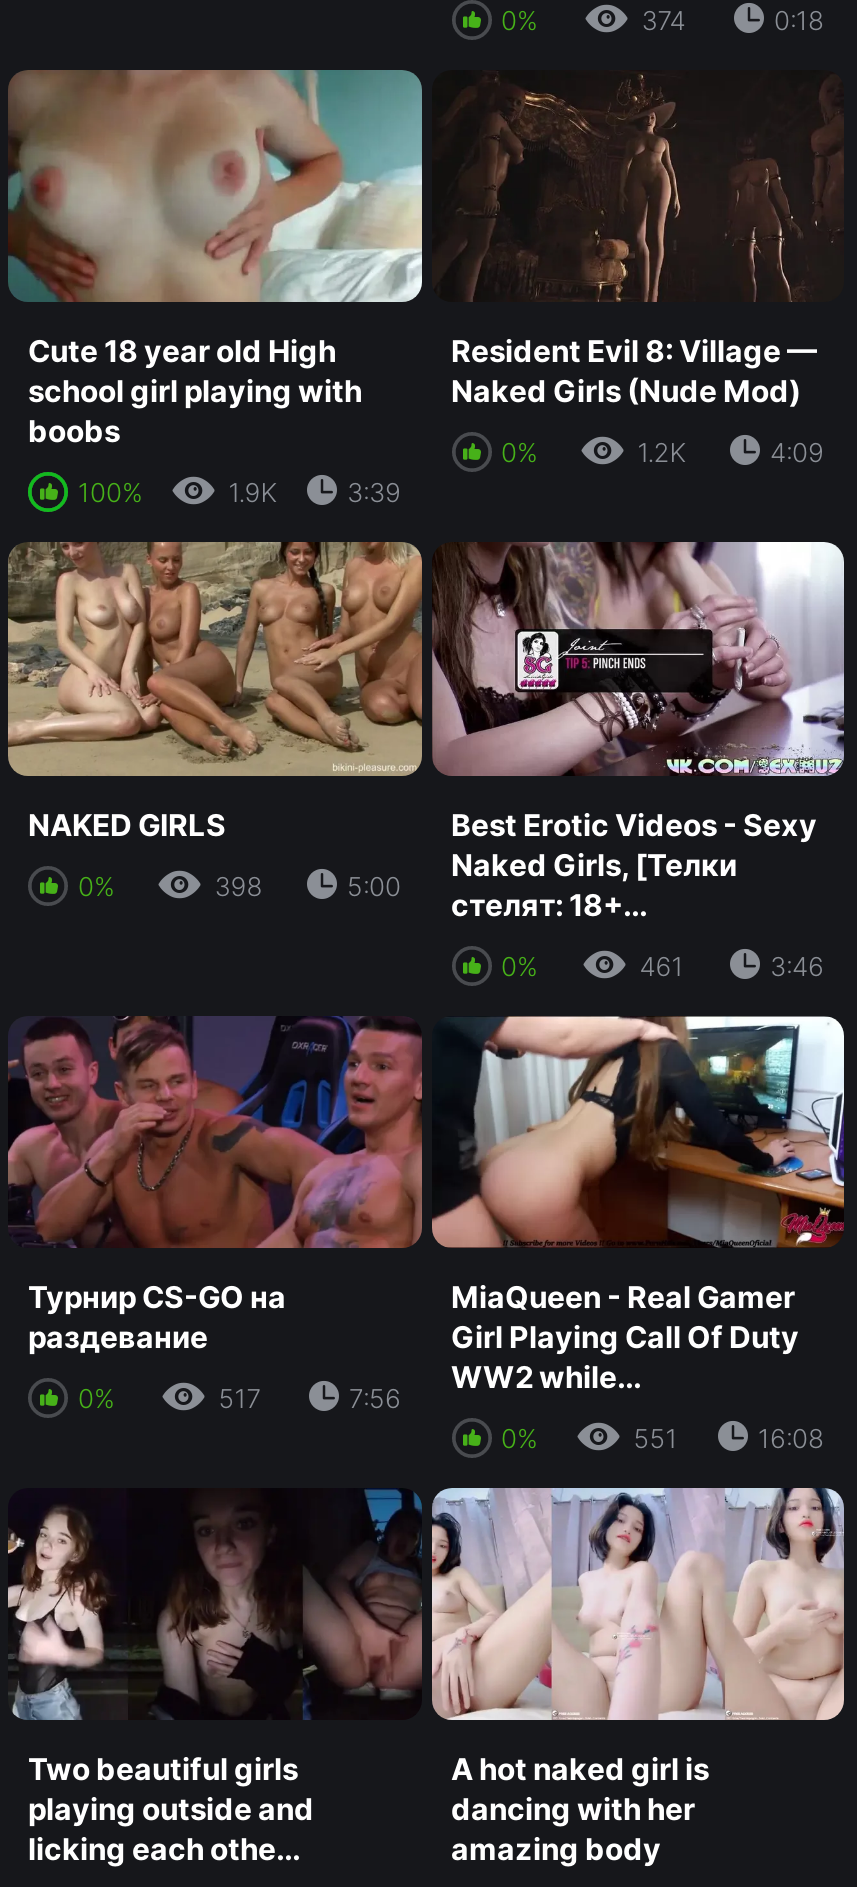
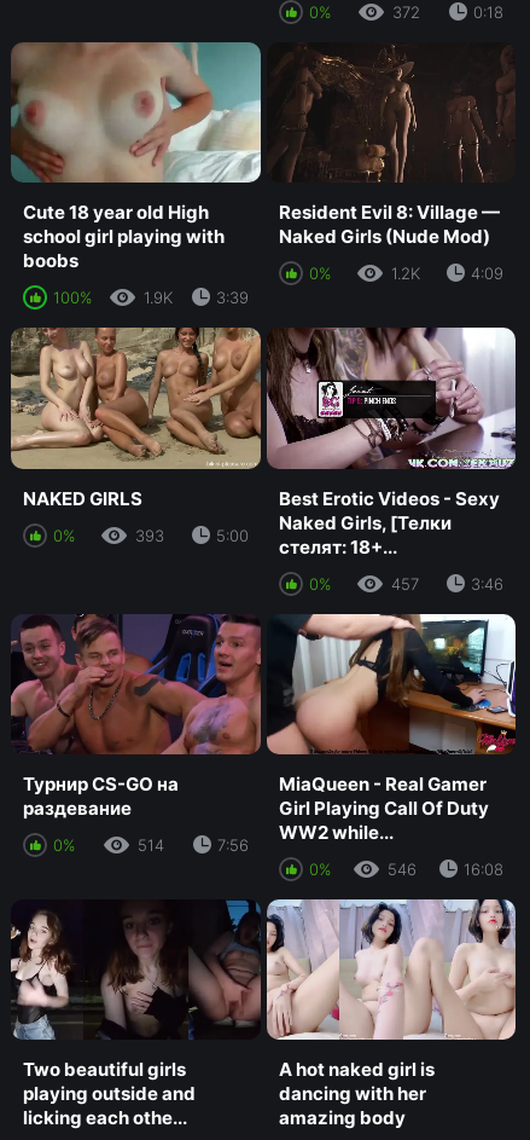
- 374
+ 372

- 398
+ 393

- 461
+ 457

- 517
+ 514

- 551
+ 546
